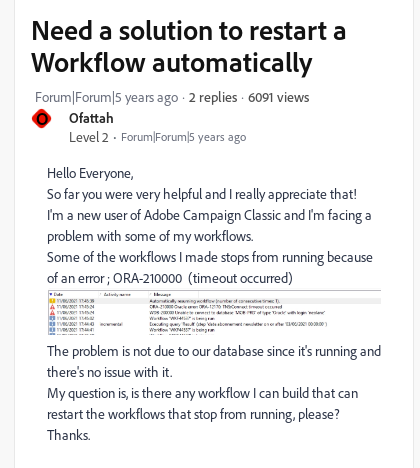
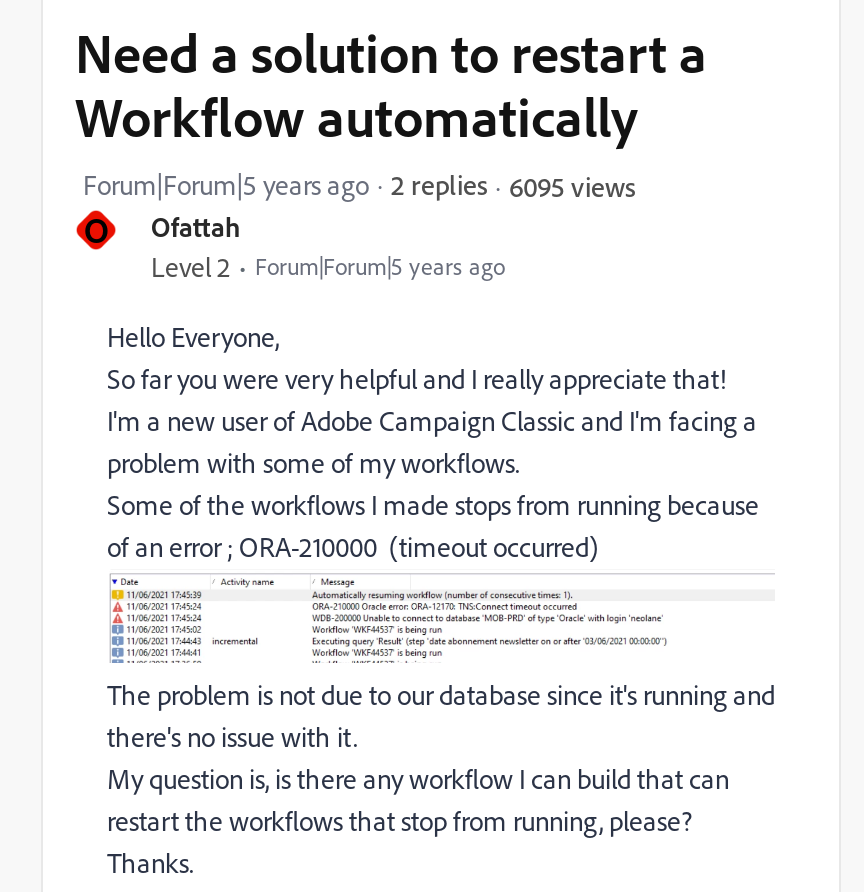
- 6091 views
+ 6095 views
